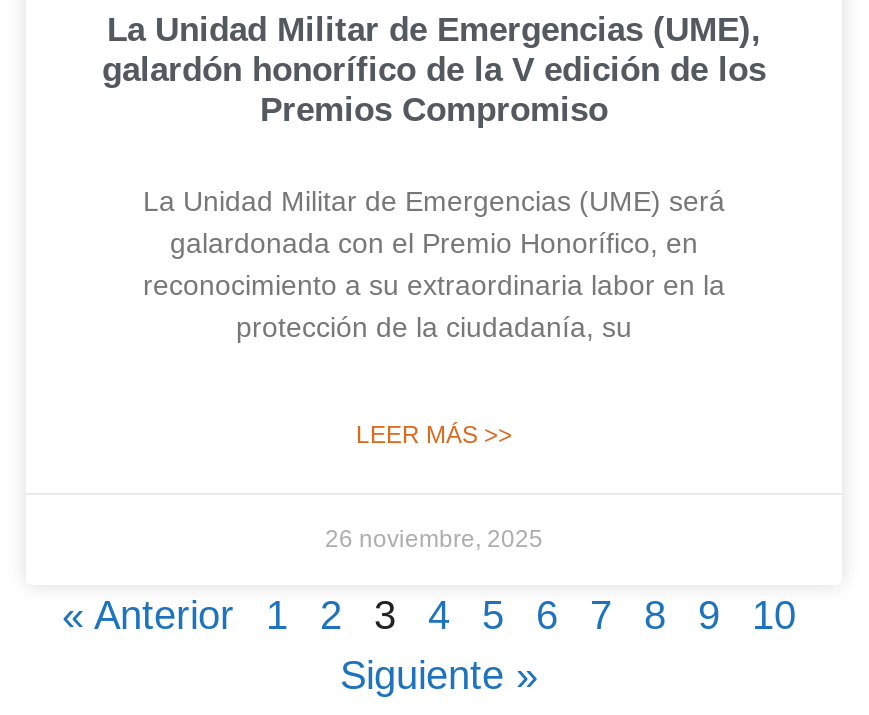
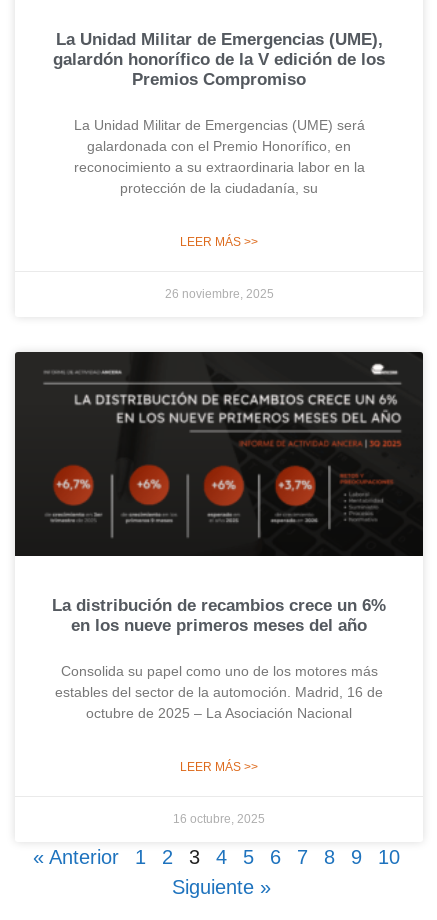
+ [image]
+ La distribución de recambios crece un 6%
+ en los nueve primeros meses del año
+ Consolida su papel como uno de los motores más
+ estables del sector de la automoción. Madrid, 16 de
+ octubre de 2025 – La Asociación Nacional
+ LEER MÁS >>

+ 16 octubre, 2025
